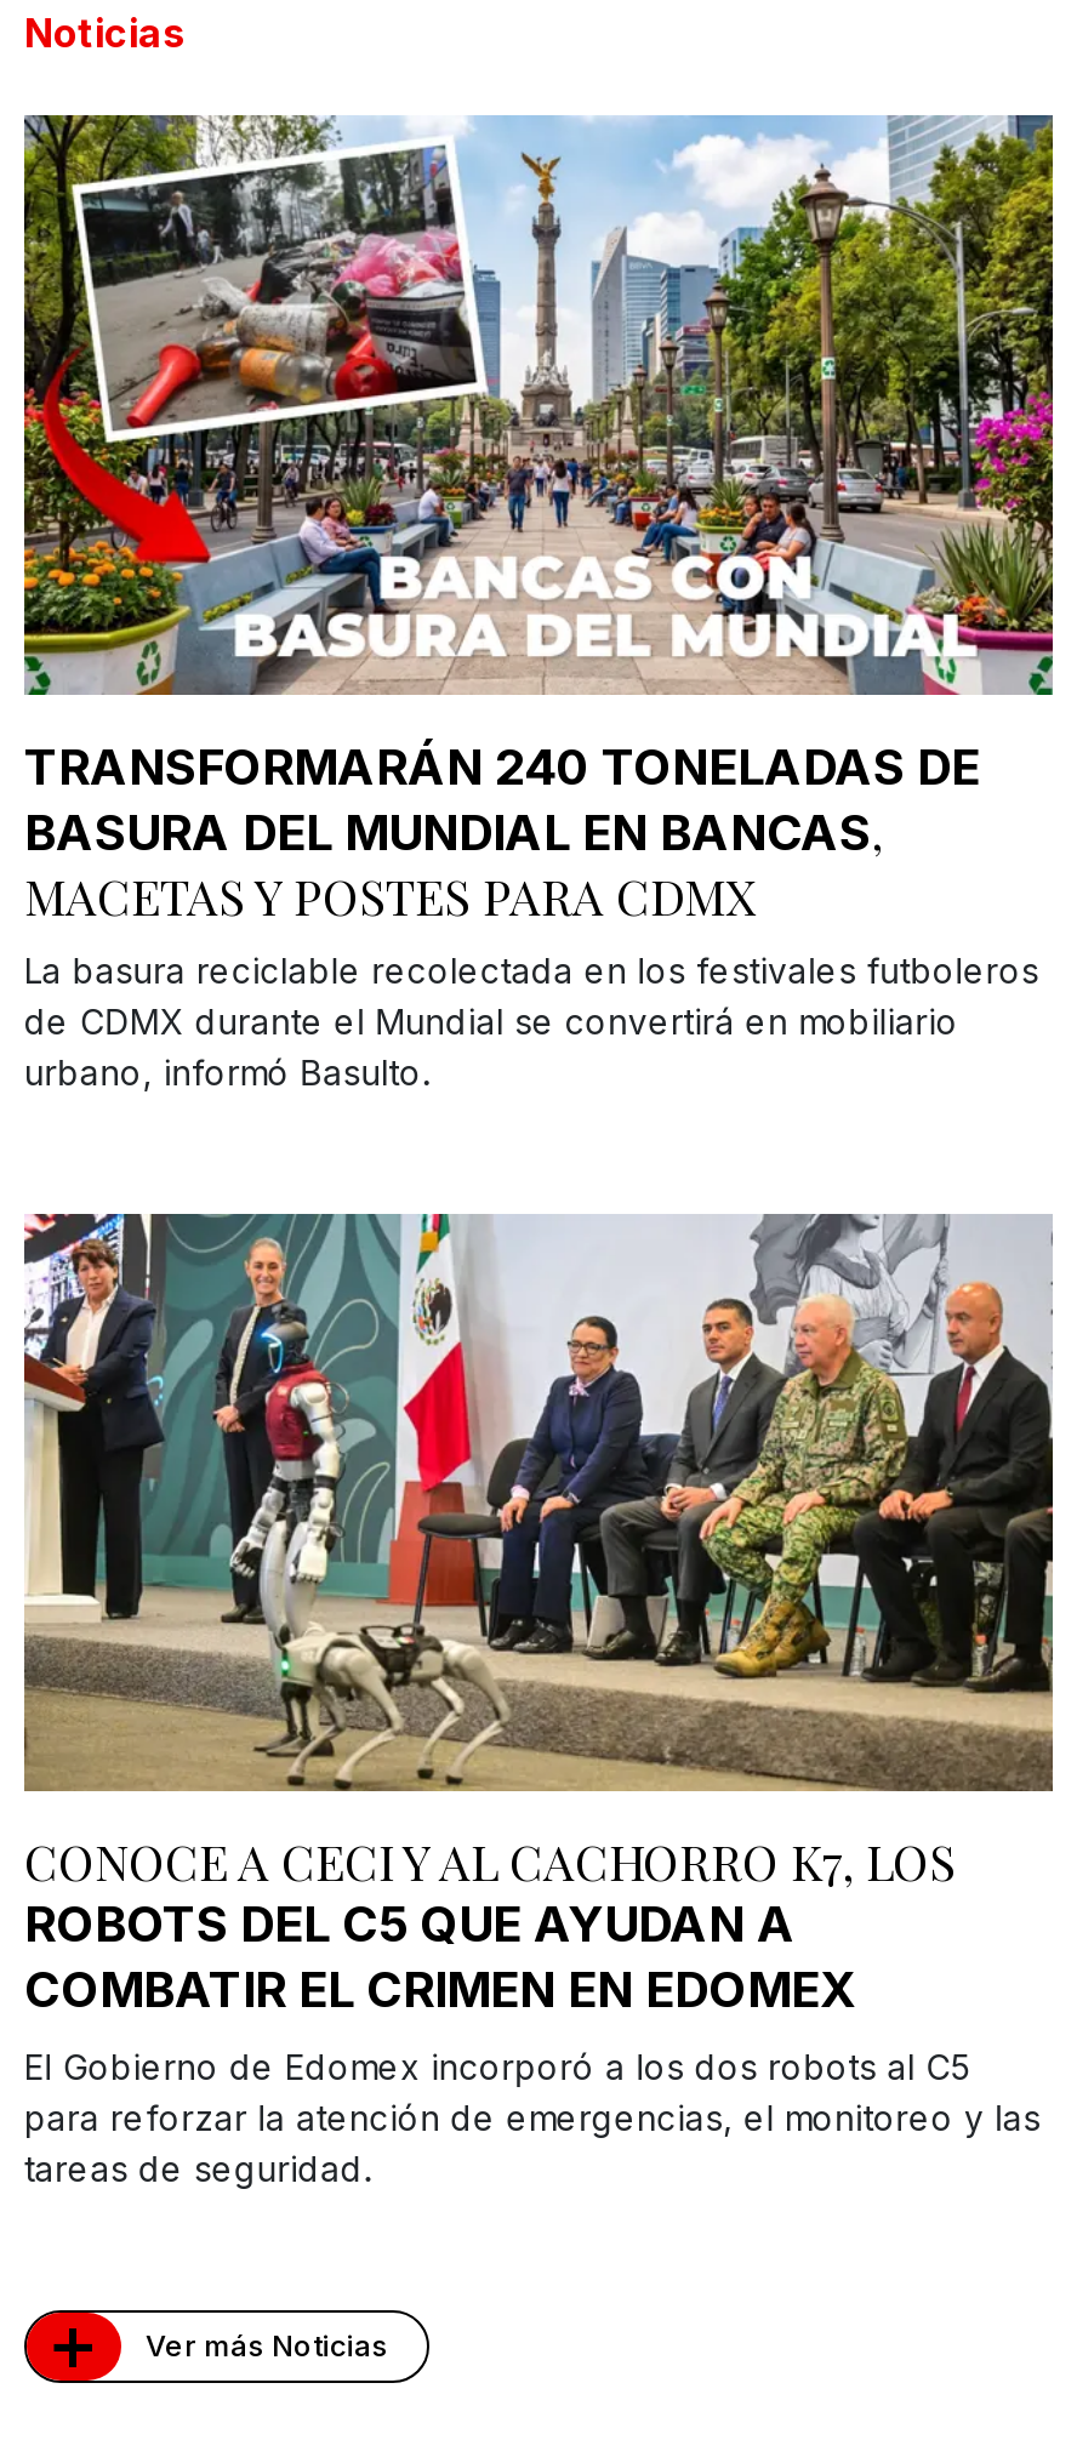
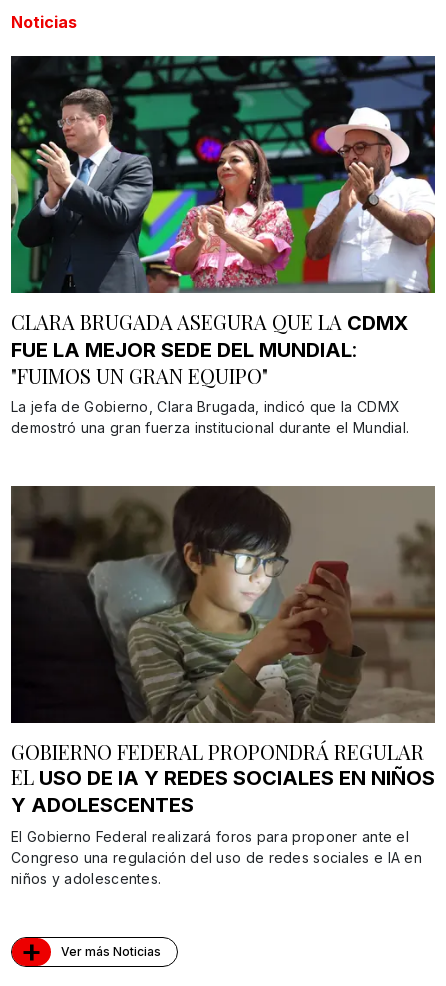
- [image]
- TRANSFORMARÁN 240 TONELADAS DE
- BASURA DEL MUNDIAL EN BANCAS,
- MACETAS Y POSTES PARA CDMX
- La basura reciclable recolectada en los festivales futboleros
- de CDMX durante el Mundial se convertirá en mobiliario
- urbano, informó Basulto.
+ [image]
+ CLARA BRUGADA ASEGURA QUE LA CDMX
+ FUE LA MEJOR SEDE DEL MUNDIAL:
+ "FUIMOS UN GRAN EQUIPO"
+ La jefa de Gobierno, Clara Brugada, indicó que la CDMX
+ demostró una gran fuerza institucional durante el Mundial.

- [image]
- CONOCE A CECI Y AL CACHORRO K7, LOS
- ROBOTS DEL C5 QUE AYUDAN A
- COMBATIR EL CRIMEN EN EDOMEX
+ [image]
+ GOBIERNO FEDERAL PROPONDRÁ REGULAR
+ EL USO DE IA Y REDES SOCIALES EN NIÑOS
+ Y ADOLESCENTES

- El Gobierno de Edomex incorporó a los dos robots al C5
- para reforzar la atención de emergencias, el monitoreo y las
- tareas de seguridad.
+ El Gobierno Federal realizará foros para proponer ante el
+ Congreso una regulación del uso de redes sociales e IA en
+ niños y adolescentes.
